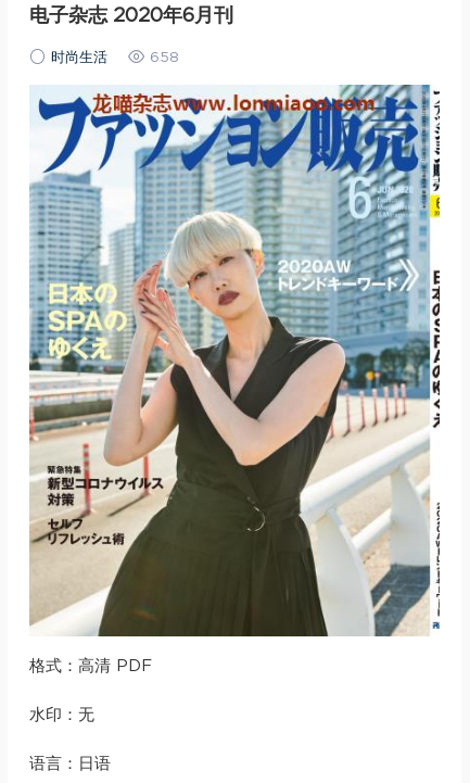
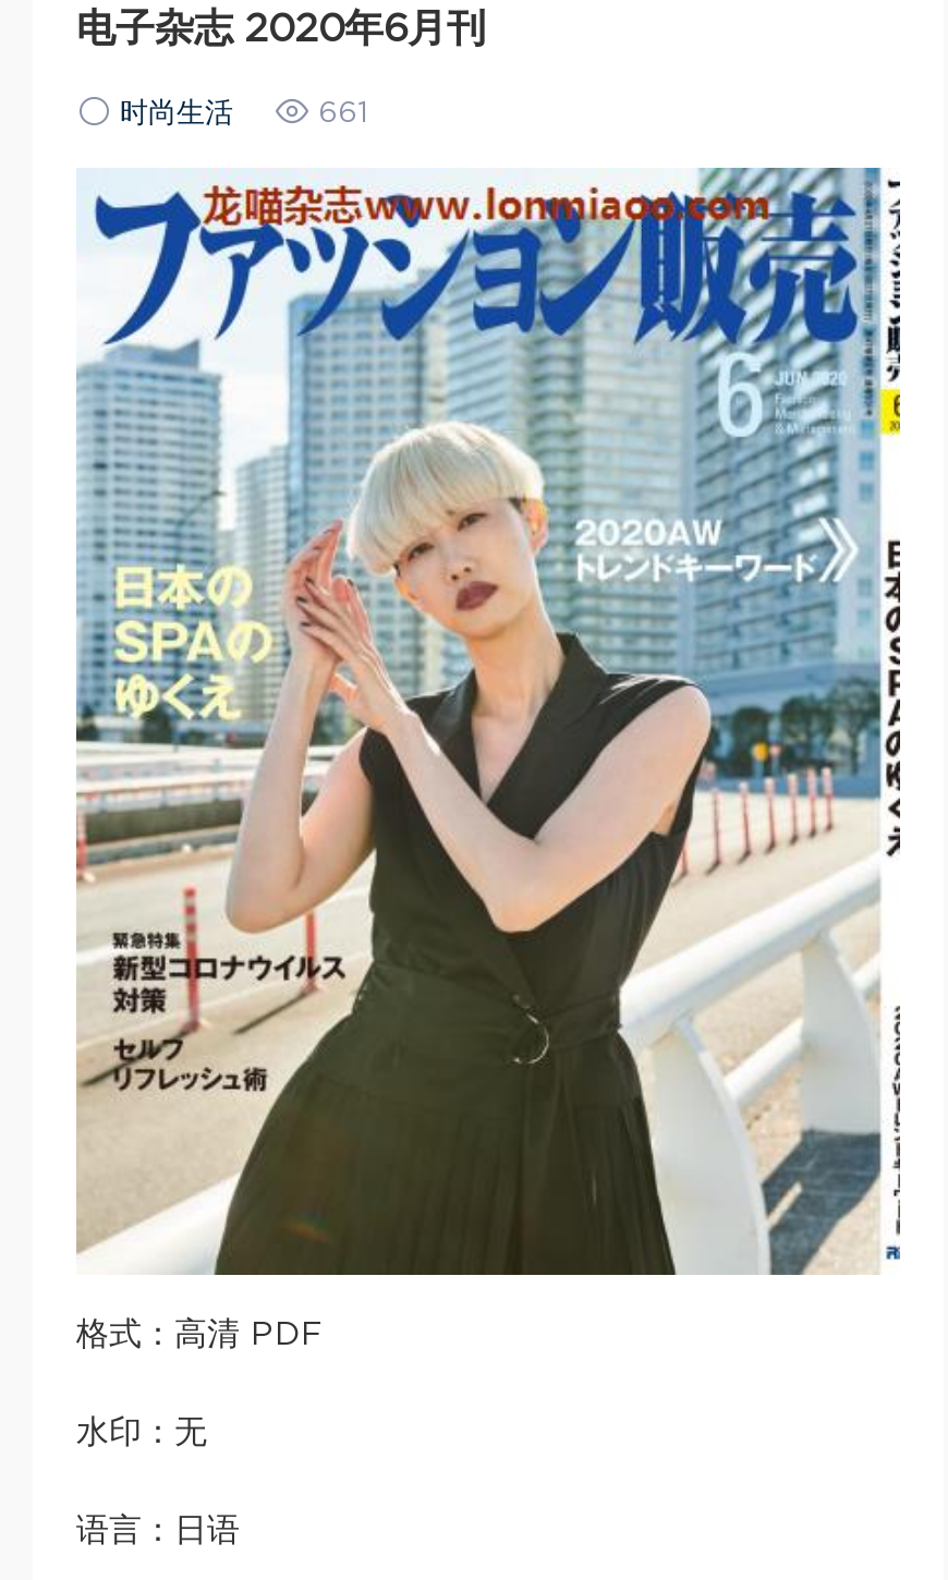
- 658
+ 661
